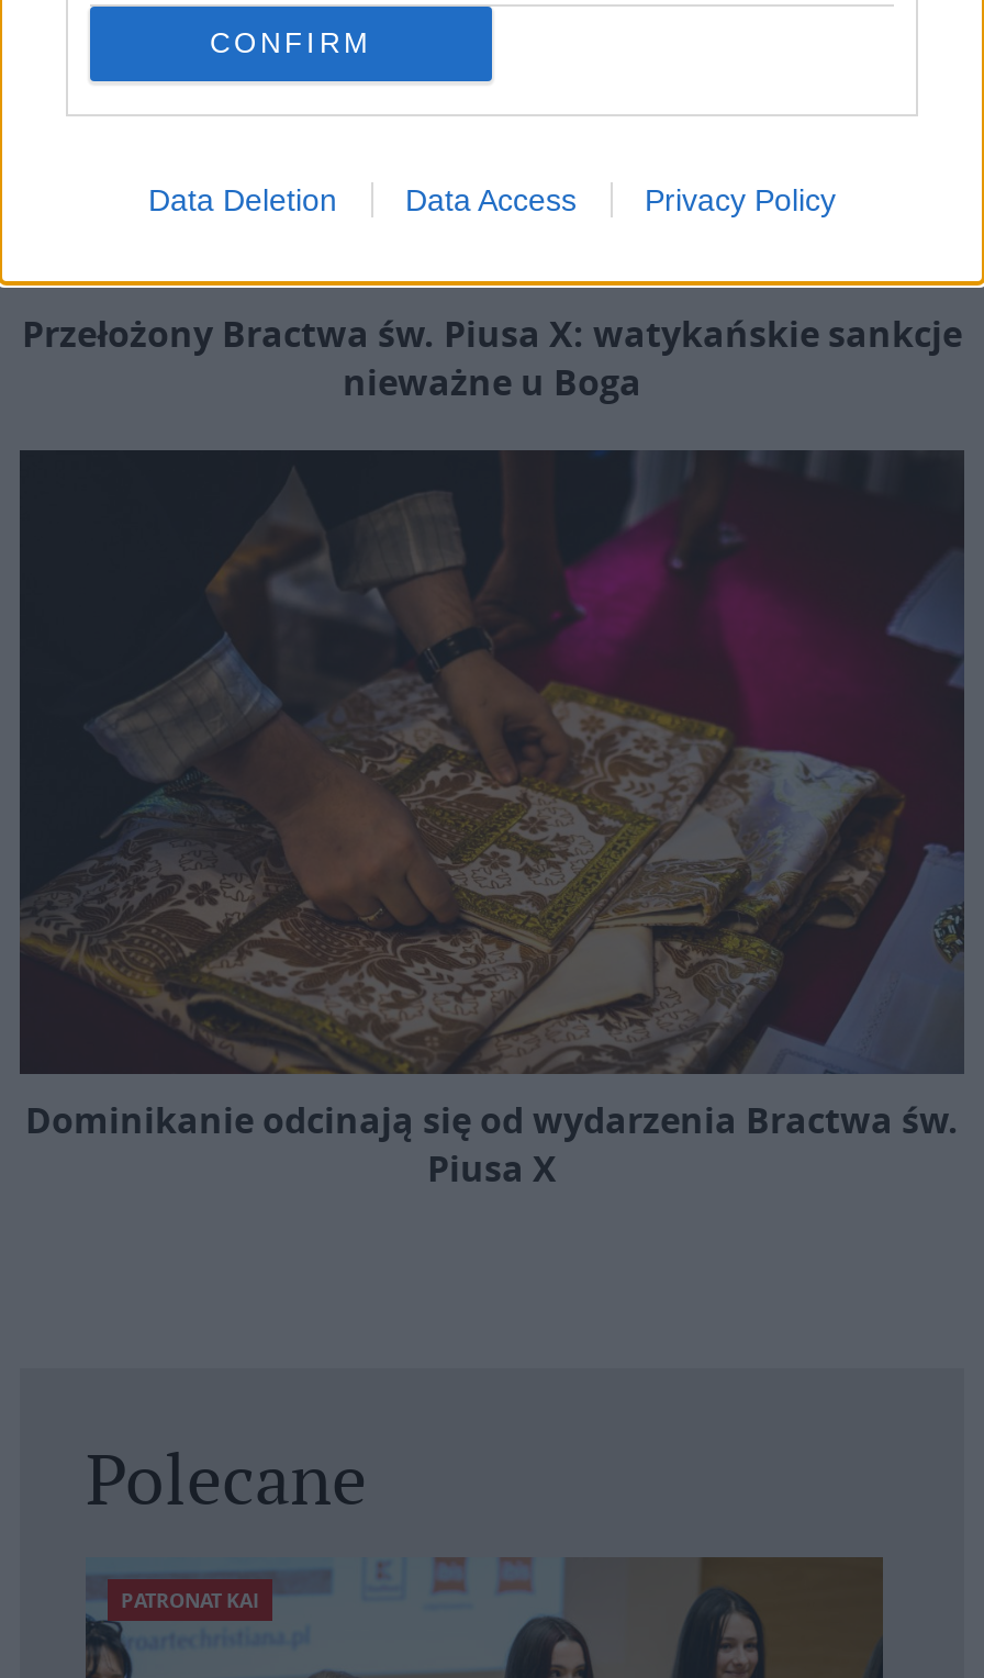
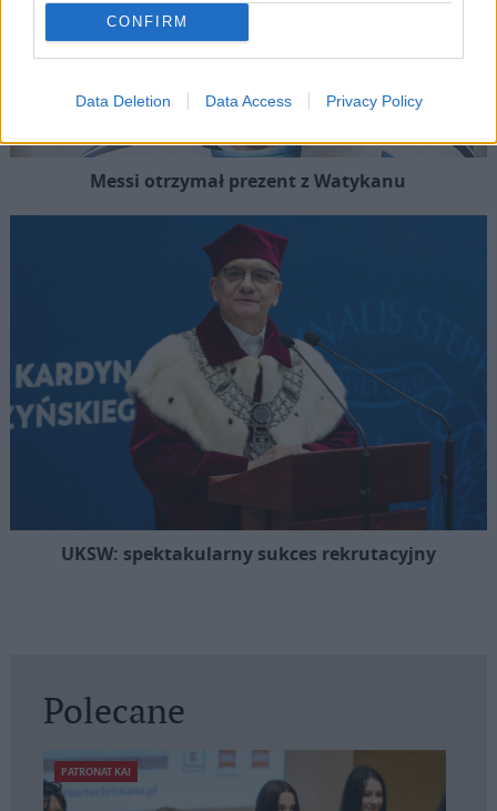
- Przełożony Bractwa św. Piusa X: watykańskie sankcje
- nieważne u Boga
+ Messi otrzymał prezent z Watykanu

- [image]
- Dominikanie odcinają się od wydarzenia Bractwa św.
- Piusa X
+ [image]
+ UKSW: spektakularny sukces rekrutacyjny
